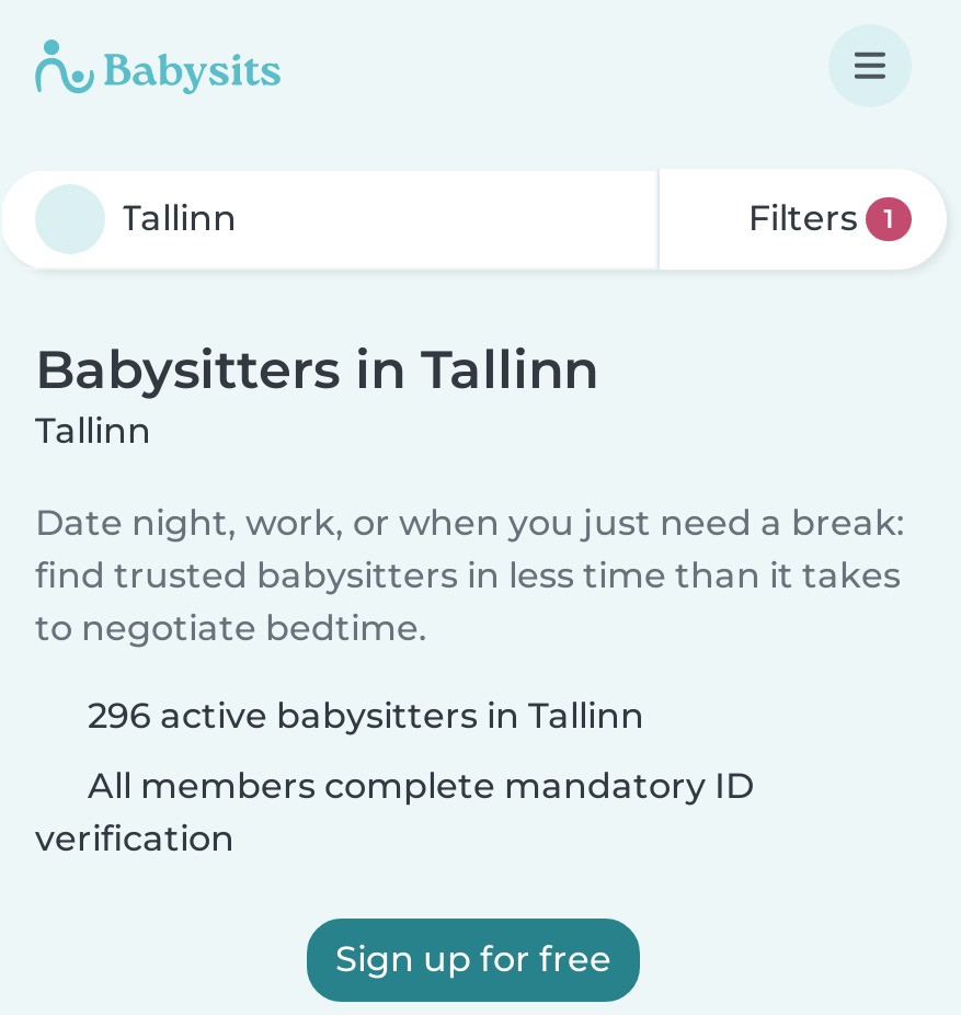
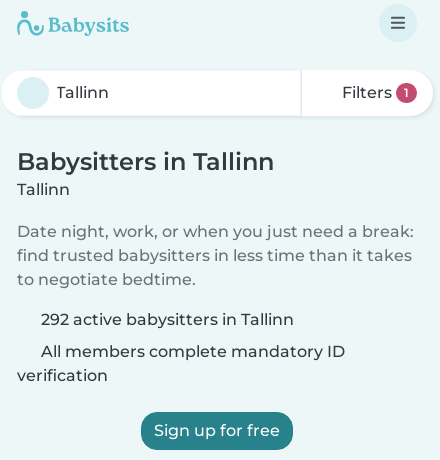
- 296 active babysitters in Tallinn
+ 292 active babysitters in Tallinn
